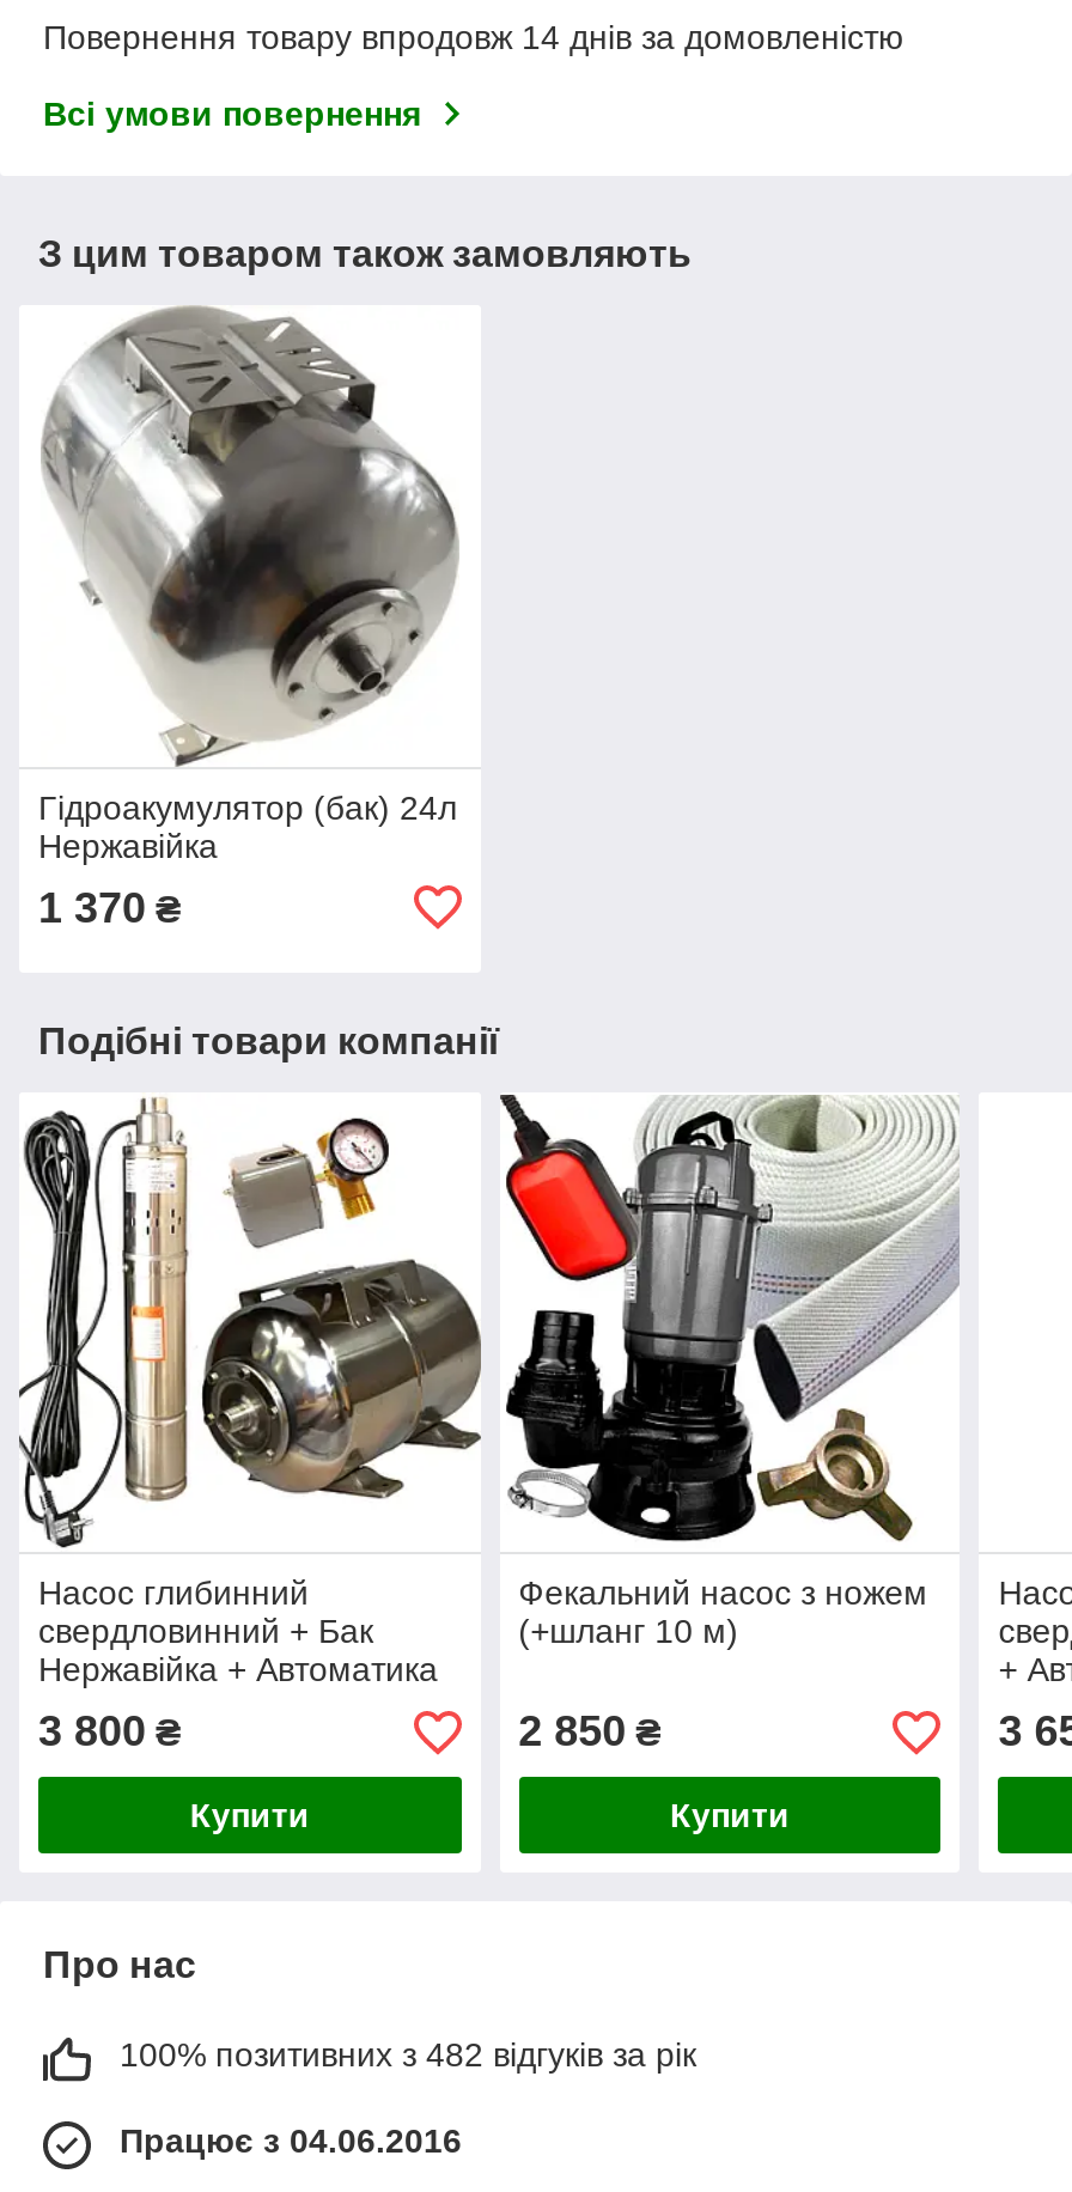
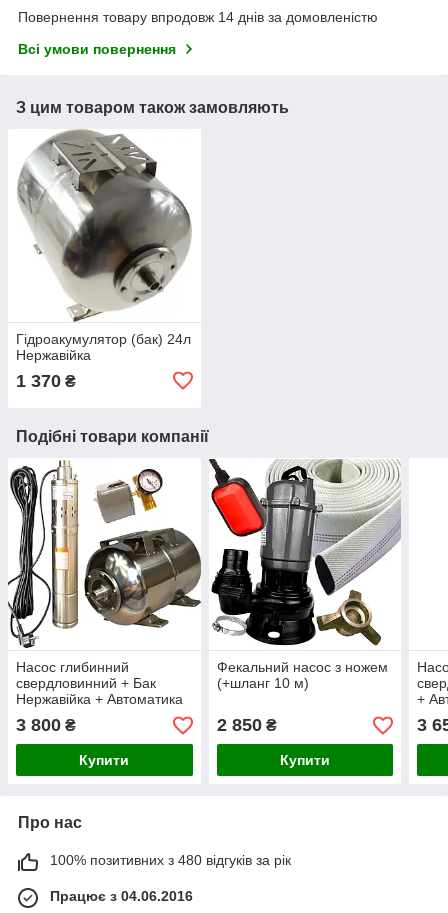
- 100% позитивних з 482 відгуків за рік
+ 100% позитивних з 480 відгуків за рік
